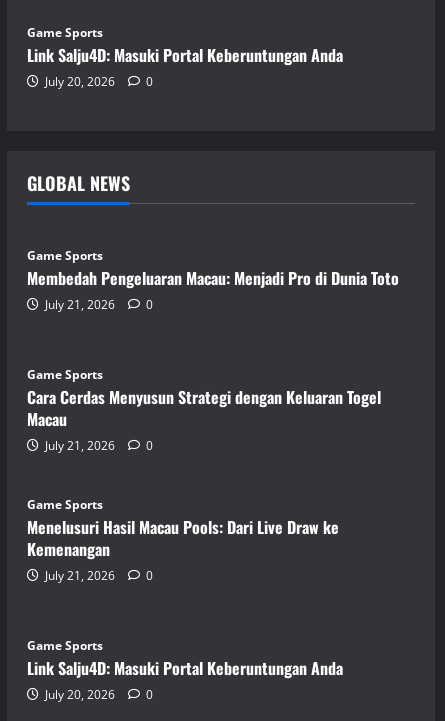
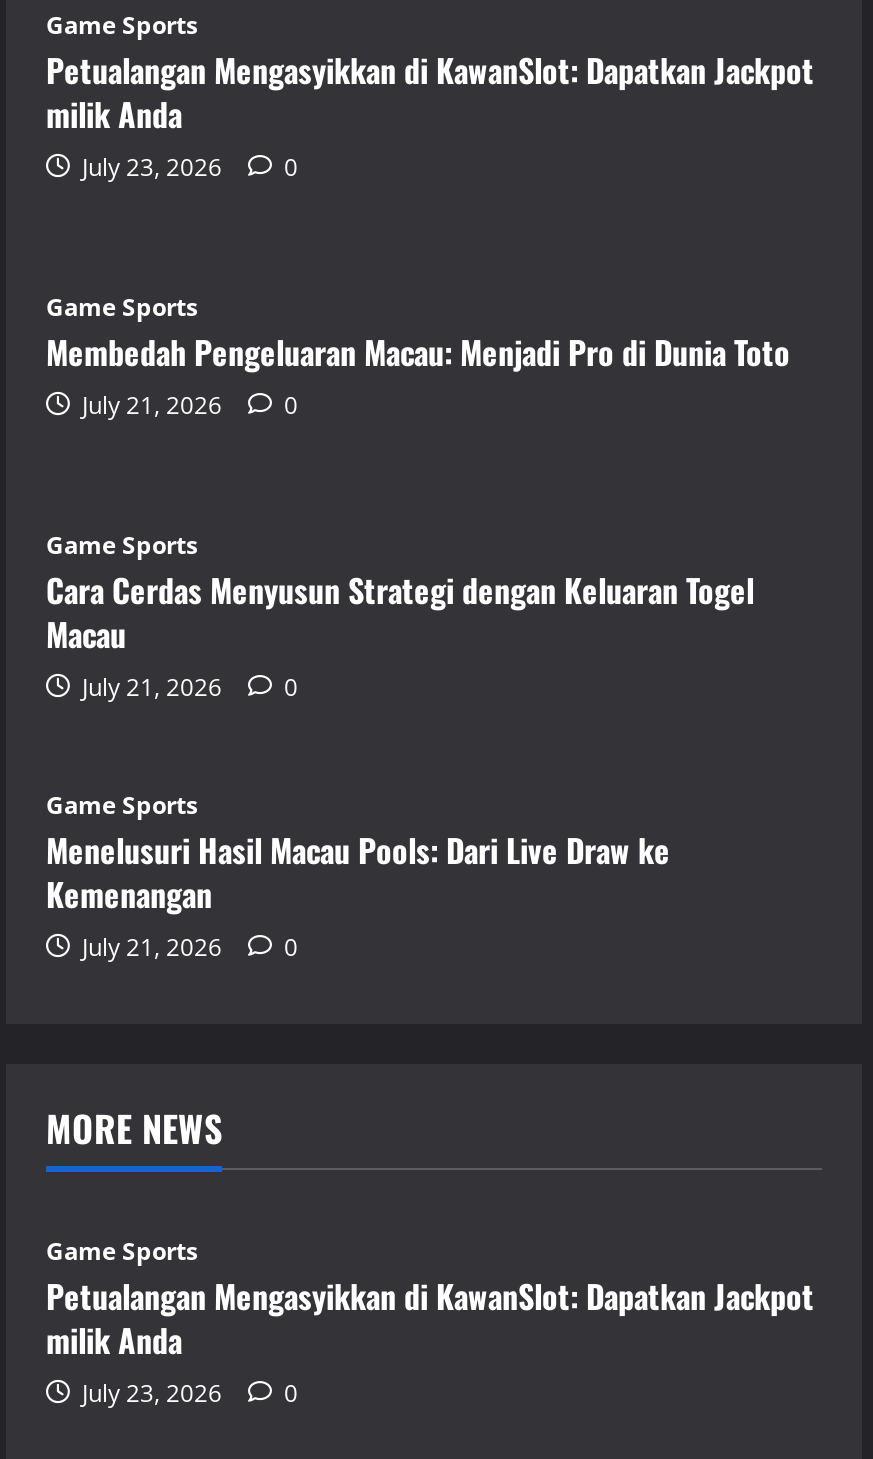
- Link Salju4D: Masuki Portal Keberuntungan Anda
- July 20, 2026
+ Petualangan Mengasyikkan di KawanSlot: Dapatkan Jackpot
+ milik Anda
+ July 23, 2026

- GLOBAL NEWS

moved up: Game Sports | Membedah Pengeluaran Macau: Menjadi Pro di Dunia Toto | July 21, 2026 | ... | July 21, 2026 | 0

+ MORE NEWS

- Link Salju4D: Masuki Portal Keberuntungan Anda
- July 20, 2026
+ Petualangan Mengasyikkan di KawanSlot: Dapatkan Jackpot
+ milik Anda
+ July 23, 2026
